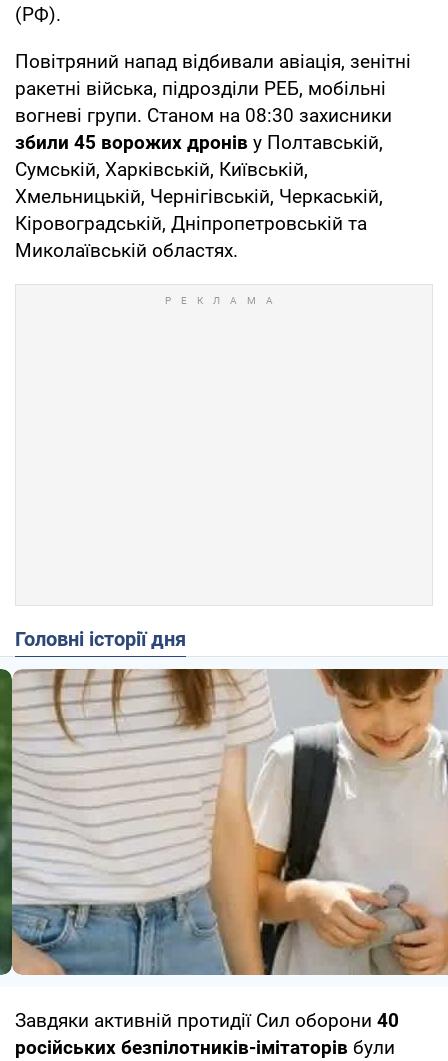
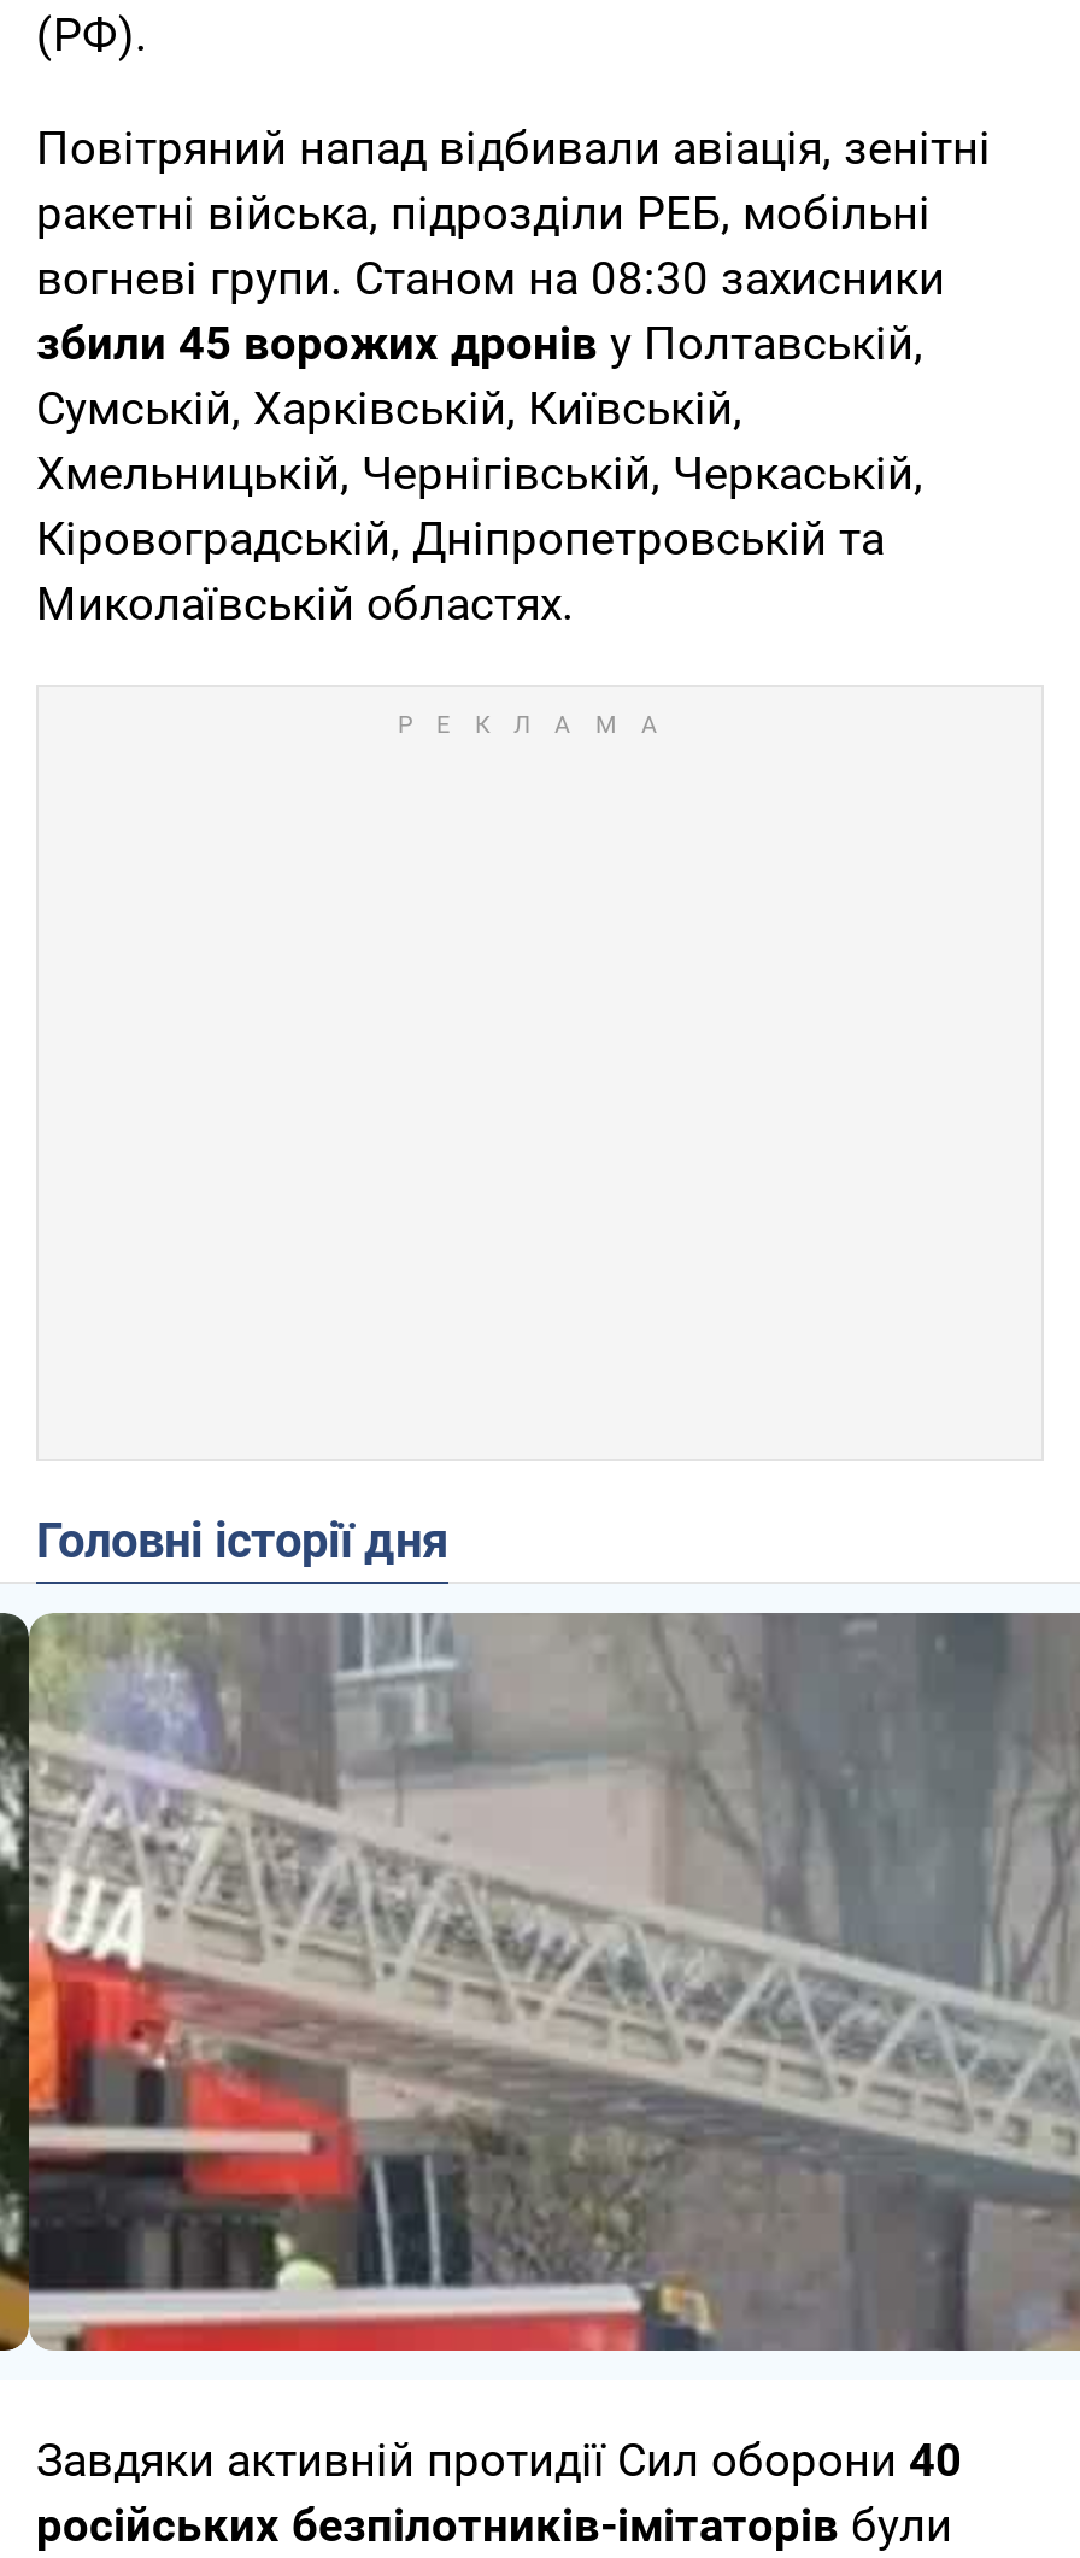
- [image]
+ [image]
